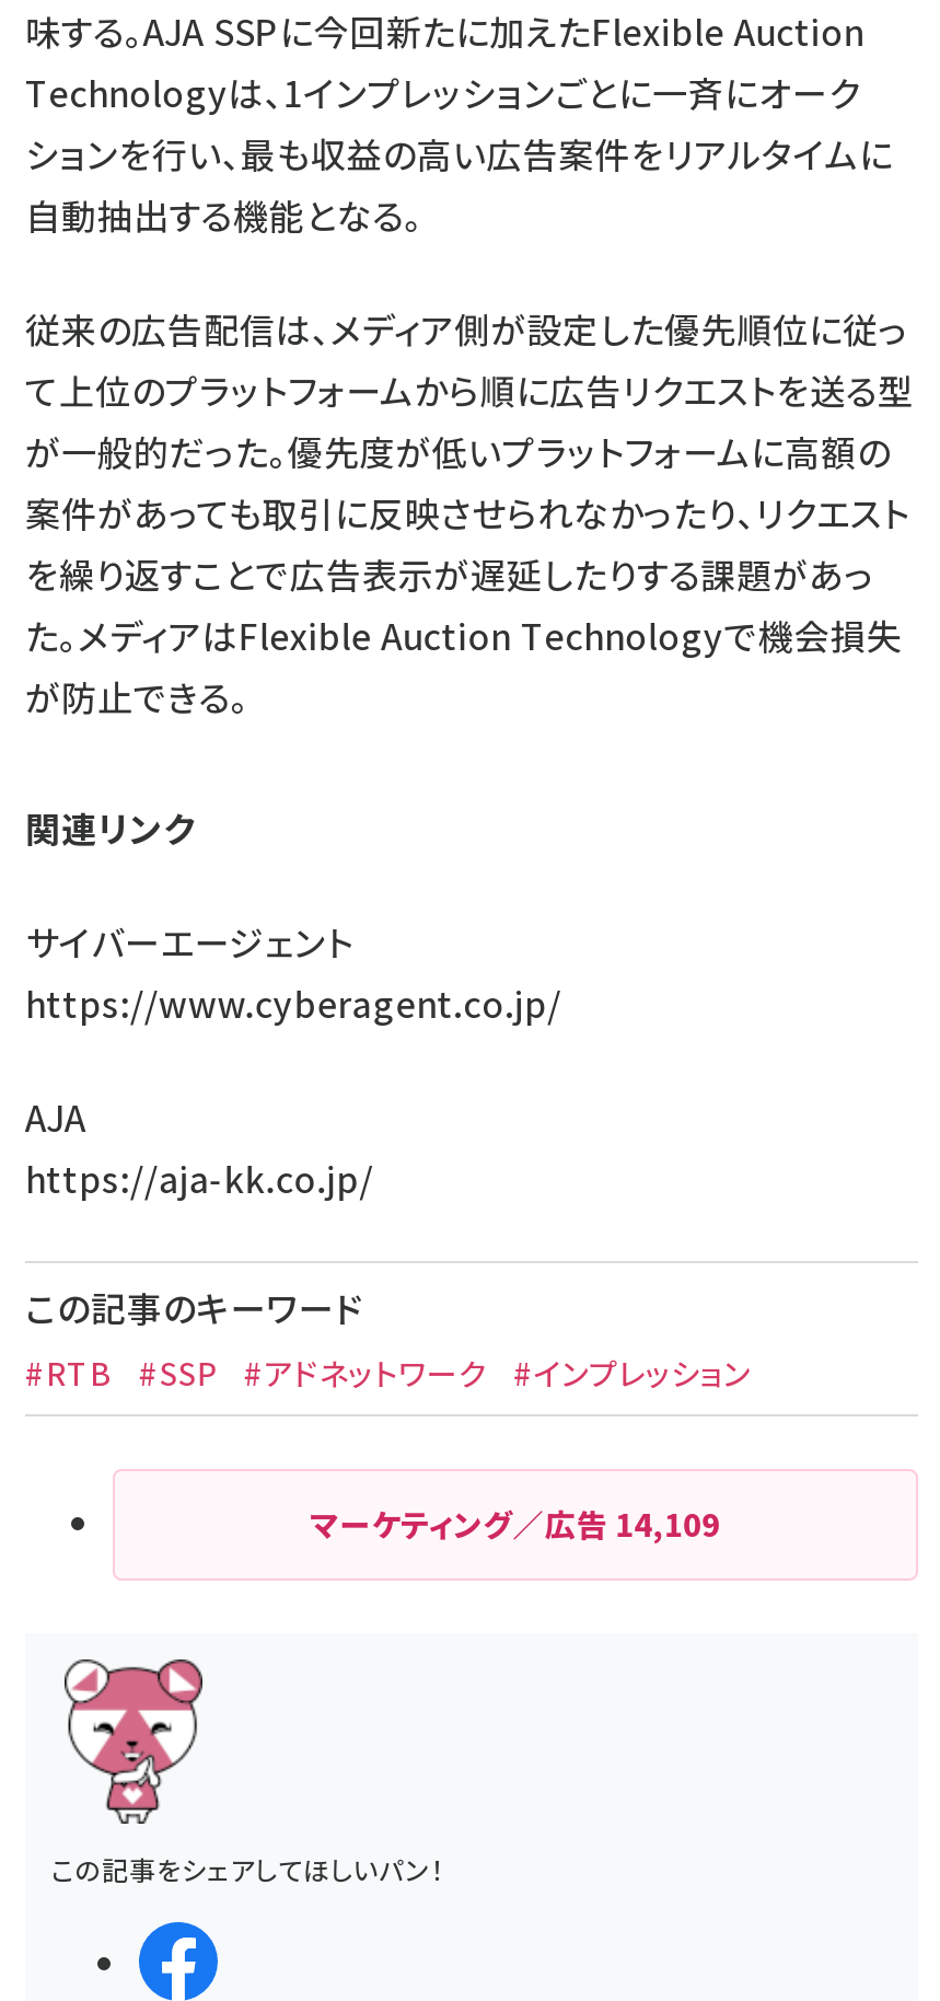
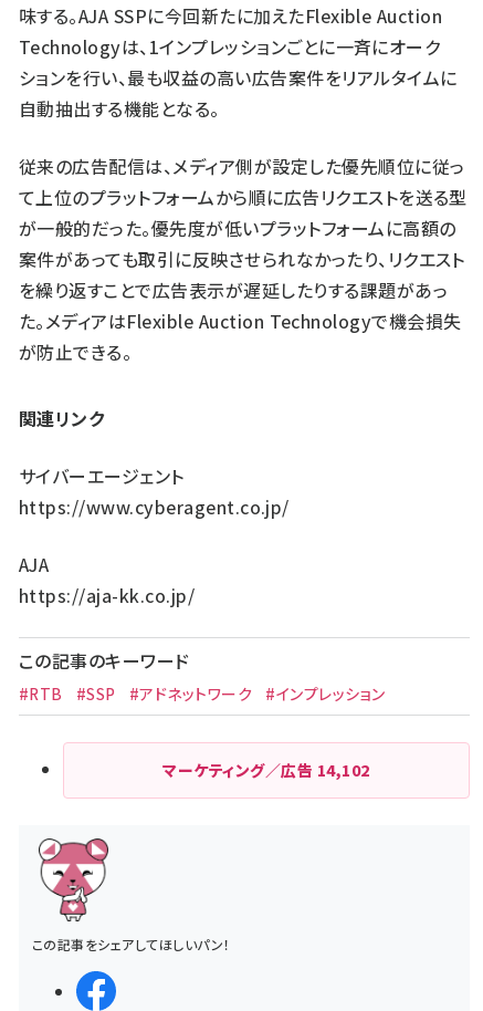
- マーケティング／広告14,109
+ マーケティング／広告14,102
